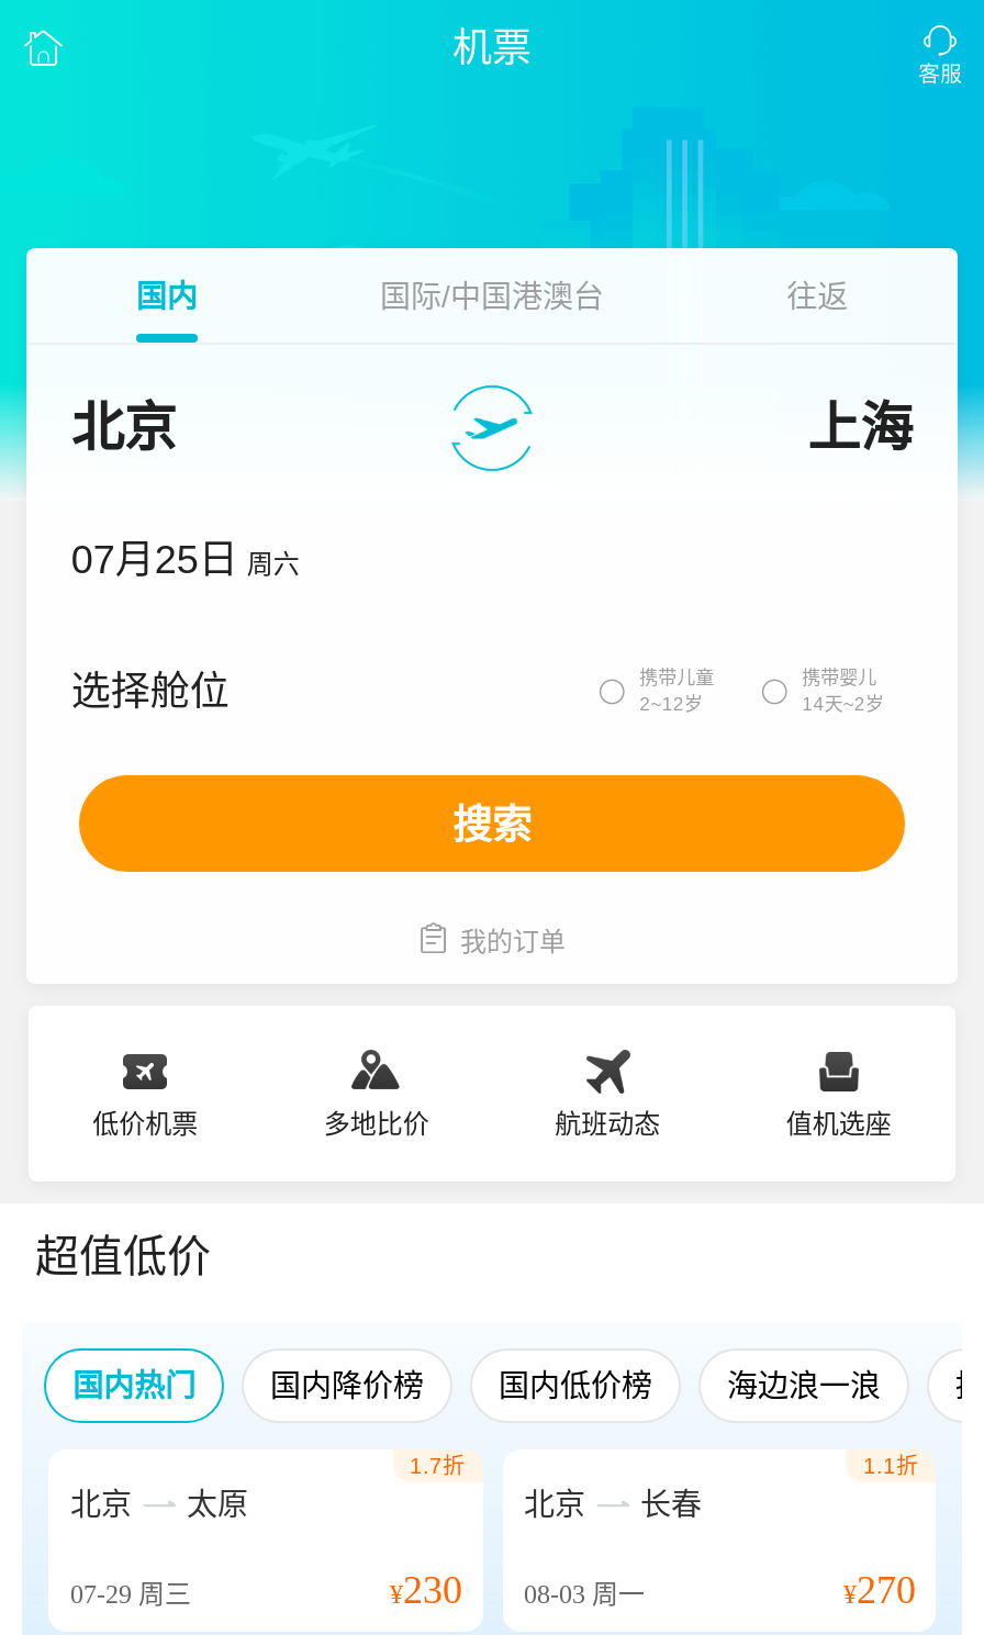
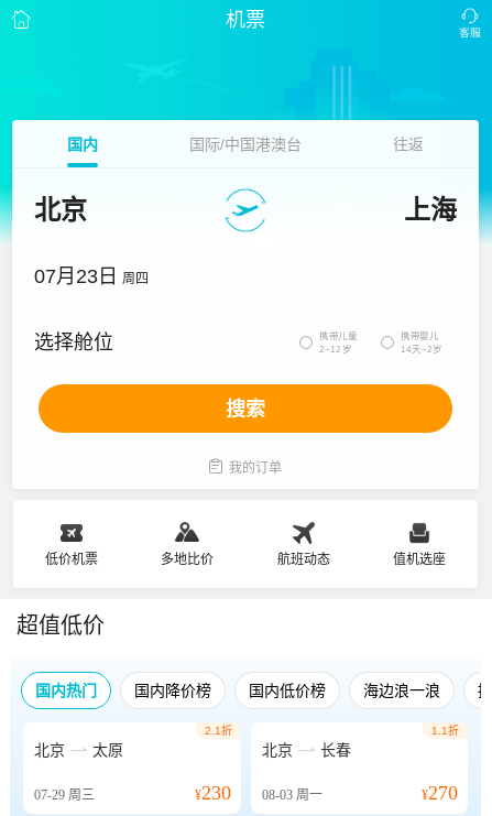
- 07月25日 周六
+ 07月23日 周四

- 1.7折
+ 2.1折
